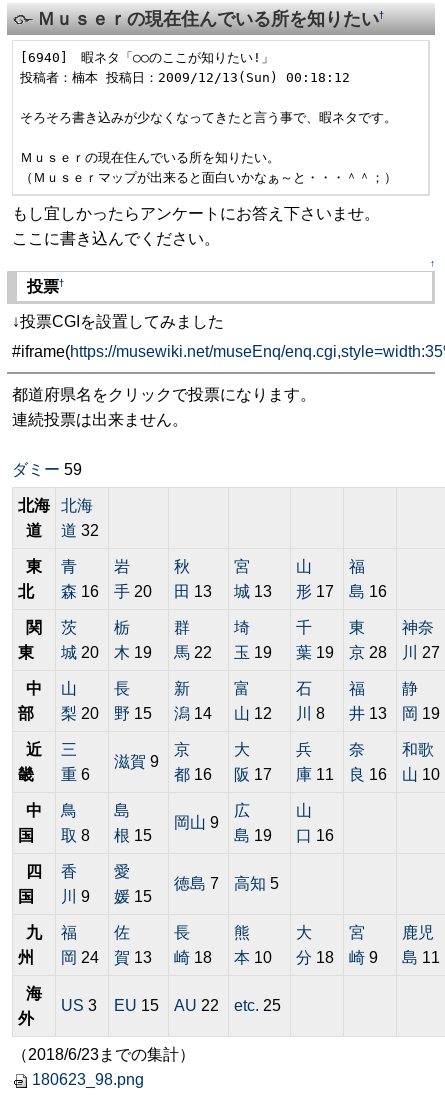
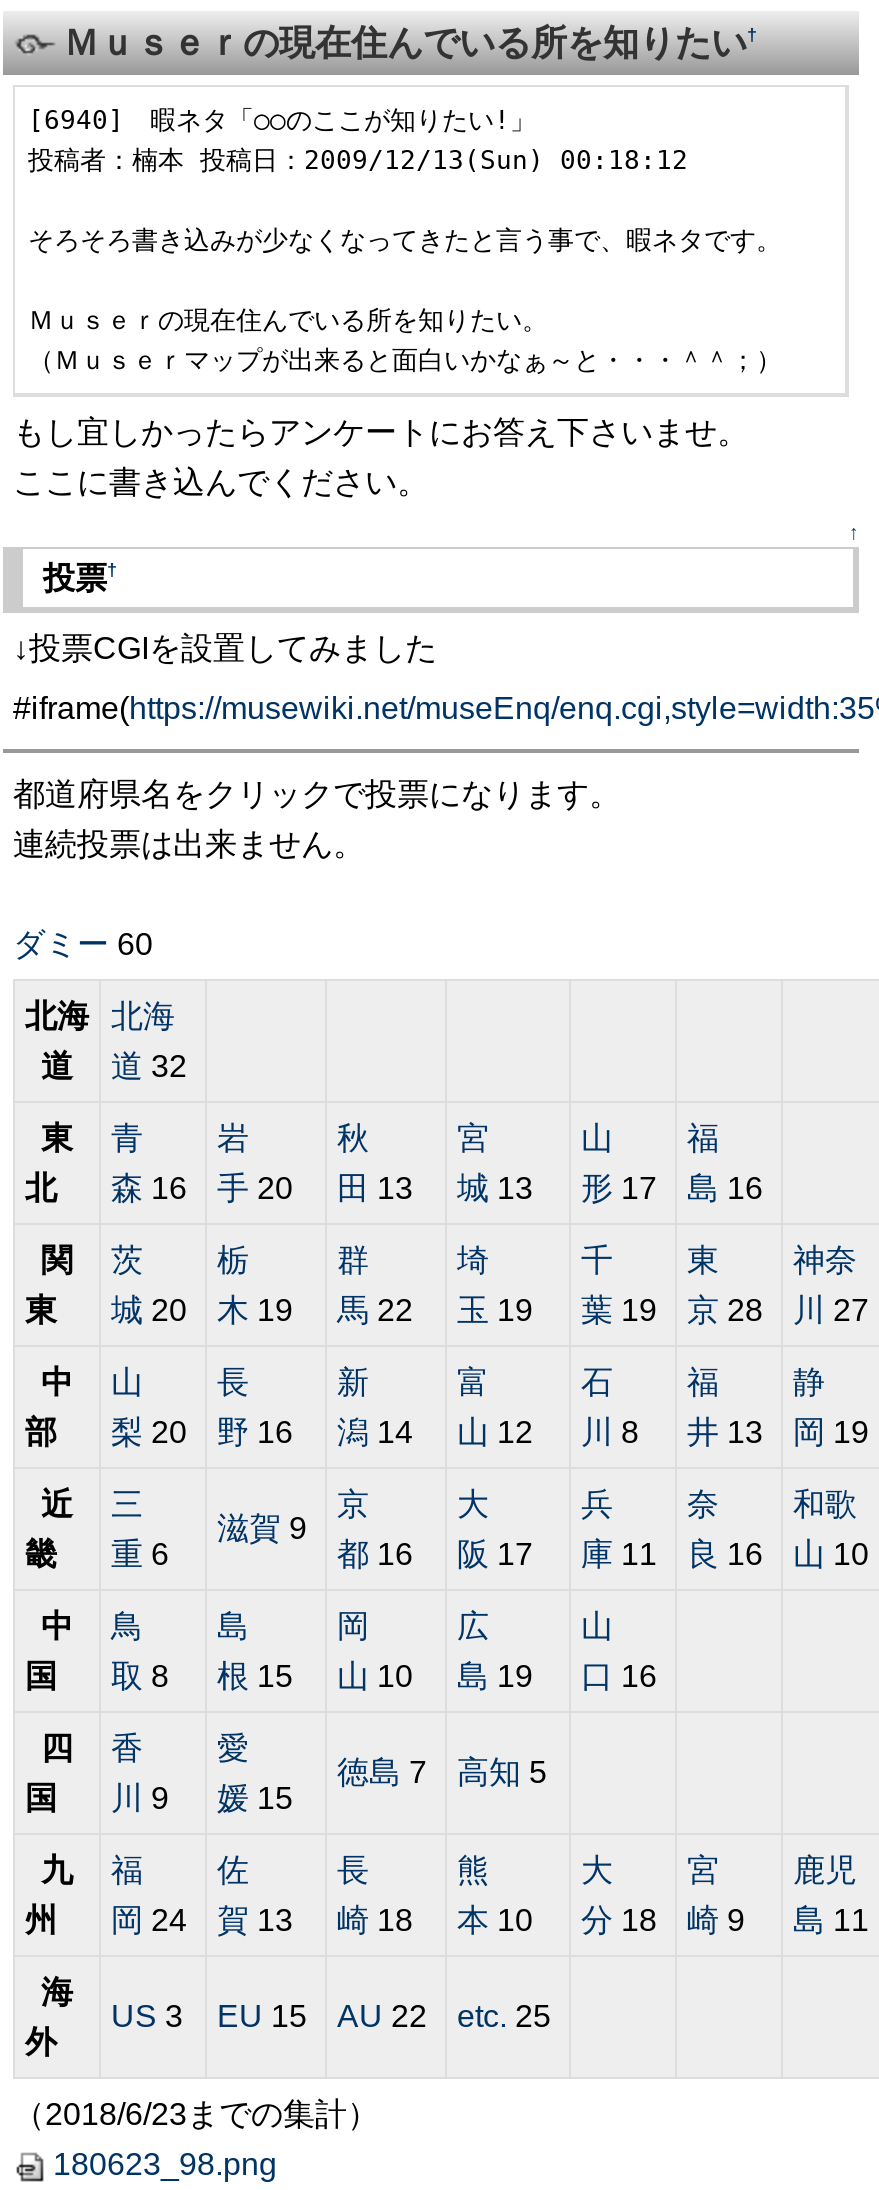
- ダミー59
+ ダミー60

- 部 梨20 野15 潟14 山12 川8 井13 岡19
+ 部 梨20 野16 潟14 山12 川8 井13 岡19

- 岡山9
+ 岡
+ 山10
